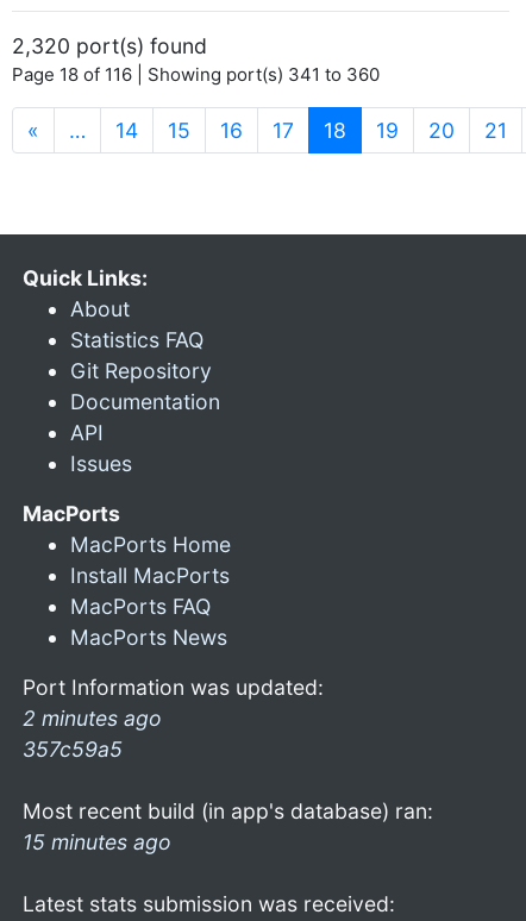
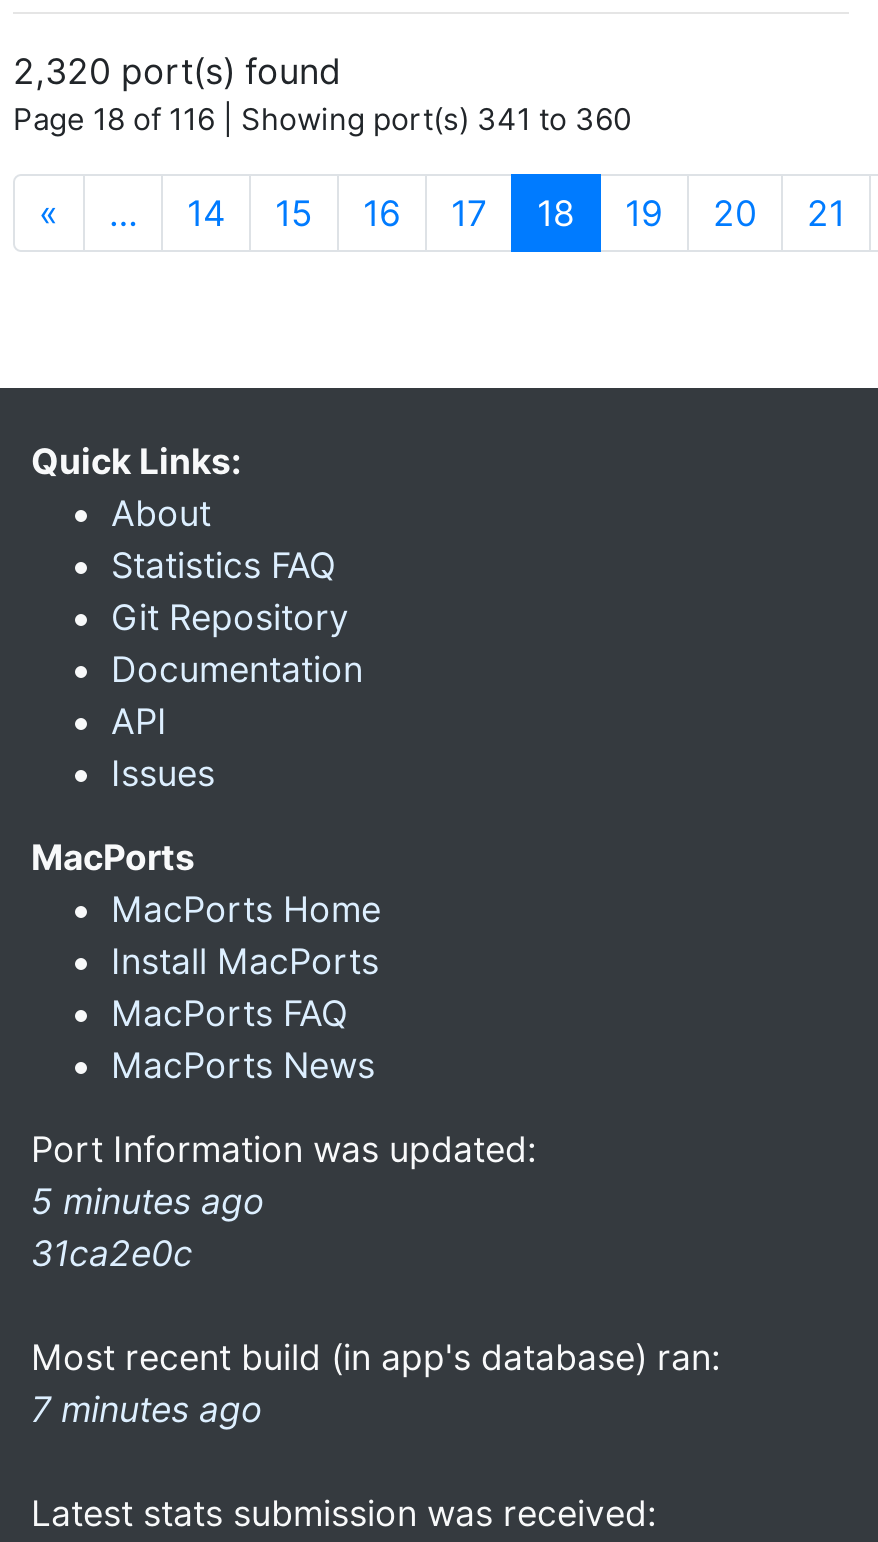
- 2 minutes ago
- 357c59a5
+ 5 minutes ago
+ 31ca2e0c

- 15 minutes ago
+ 7 minutes ago
